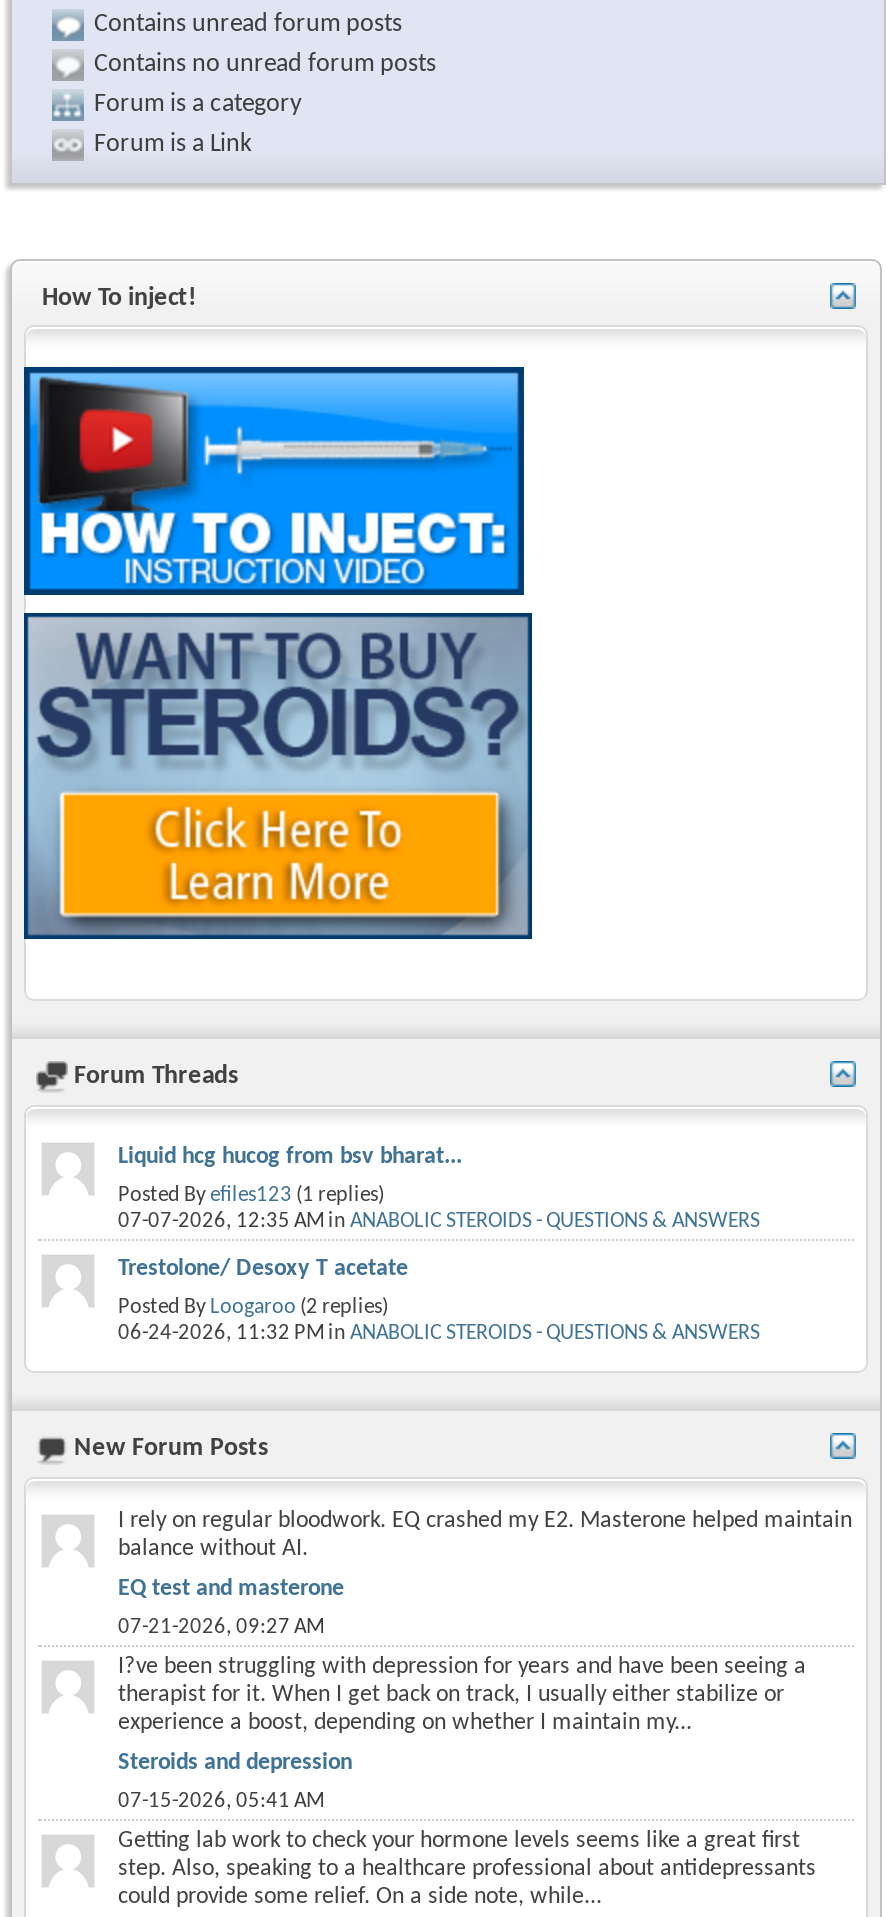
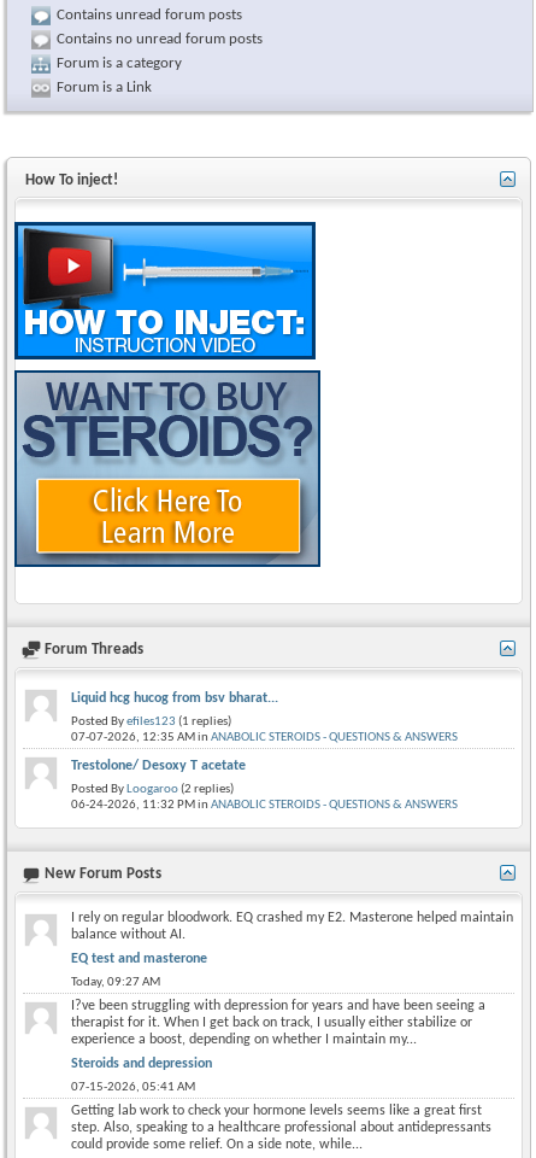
- 07-21-2026, 09:27 AM
+ Today, 09:27 AM
